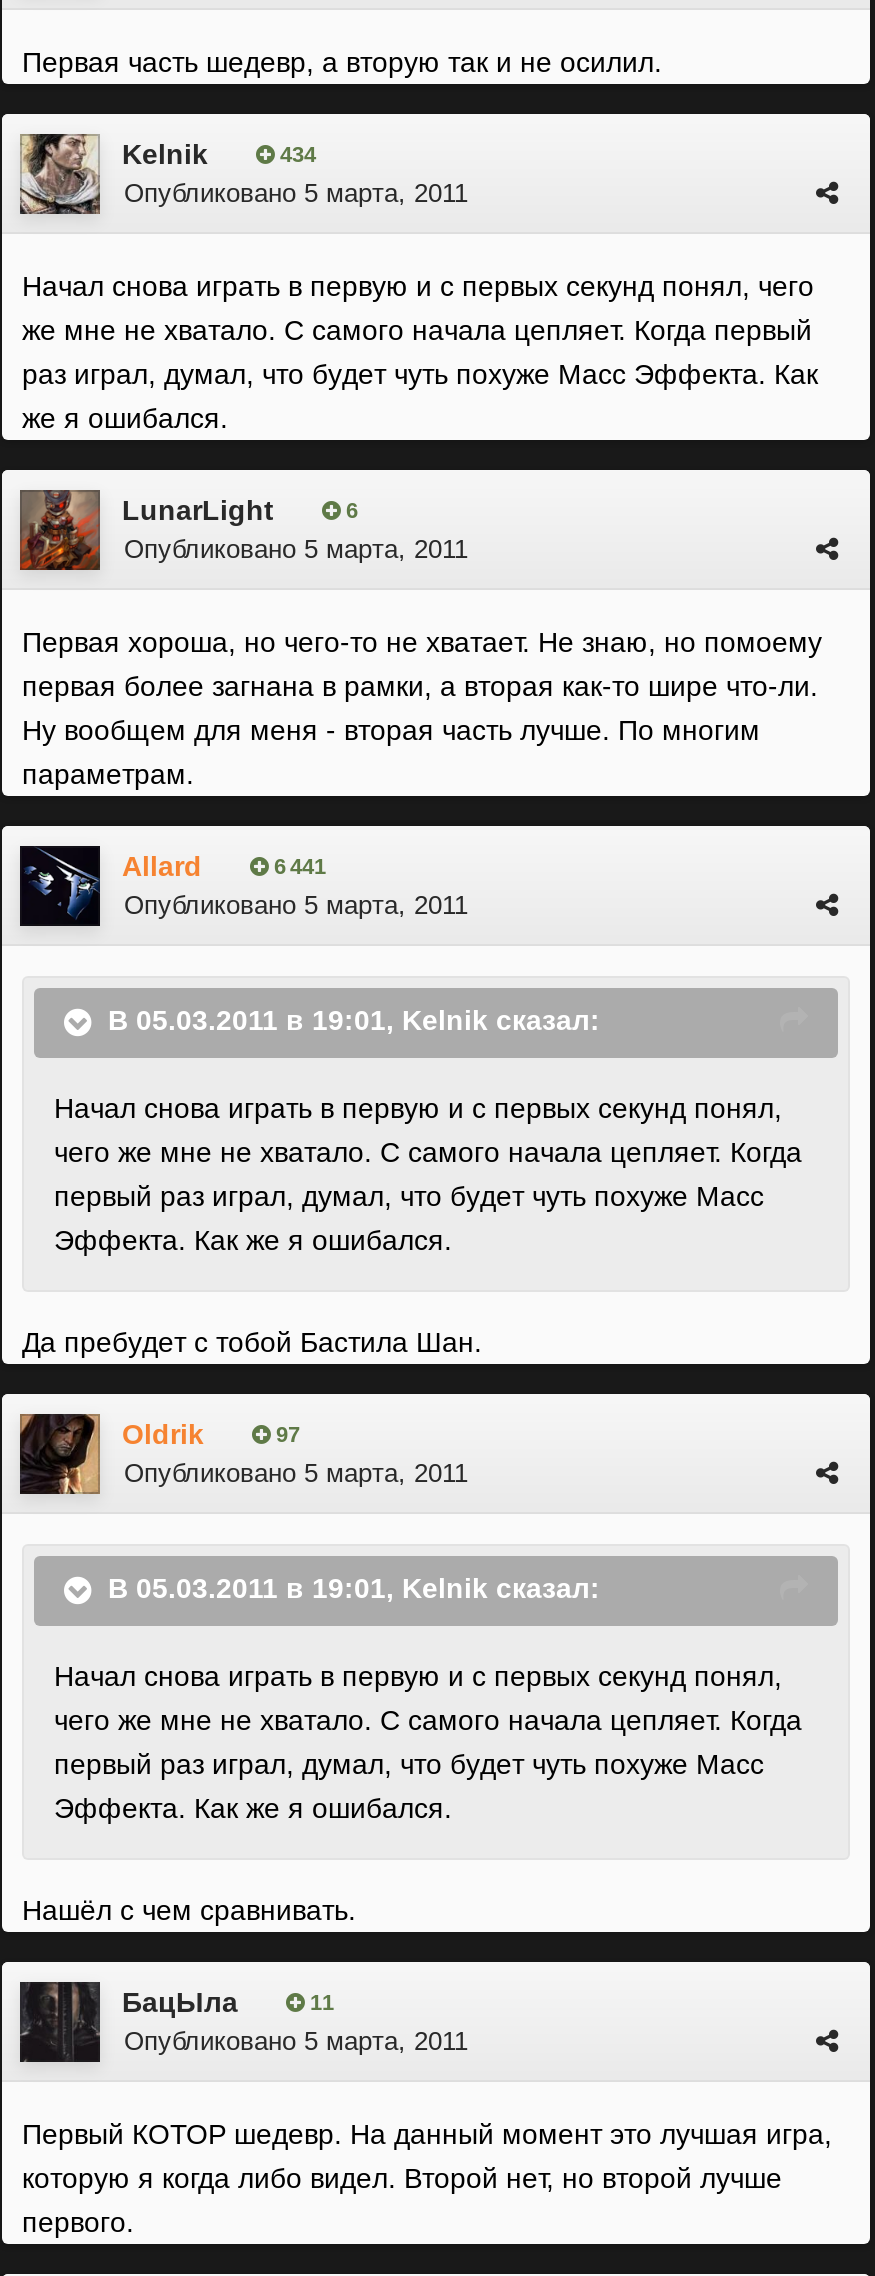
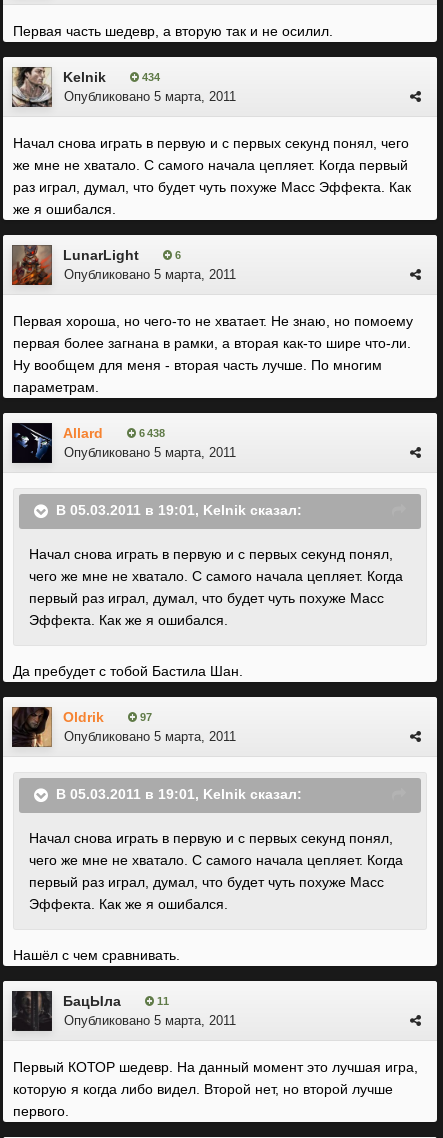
- 6 441
+ 6 438
